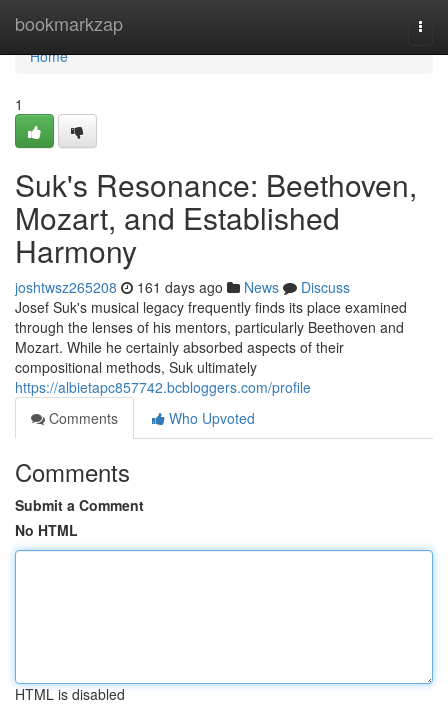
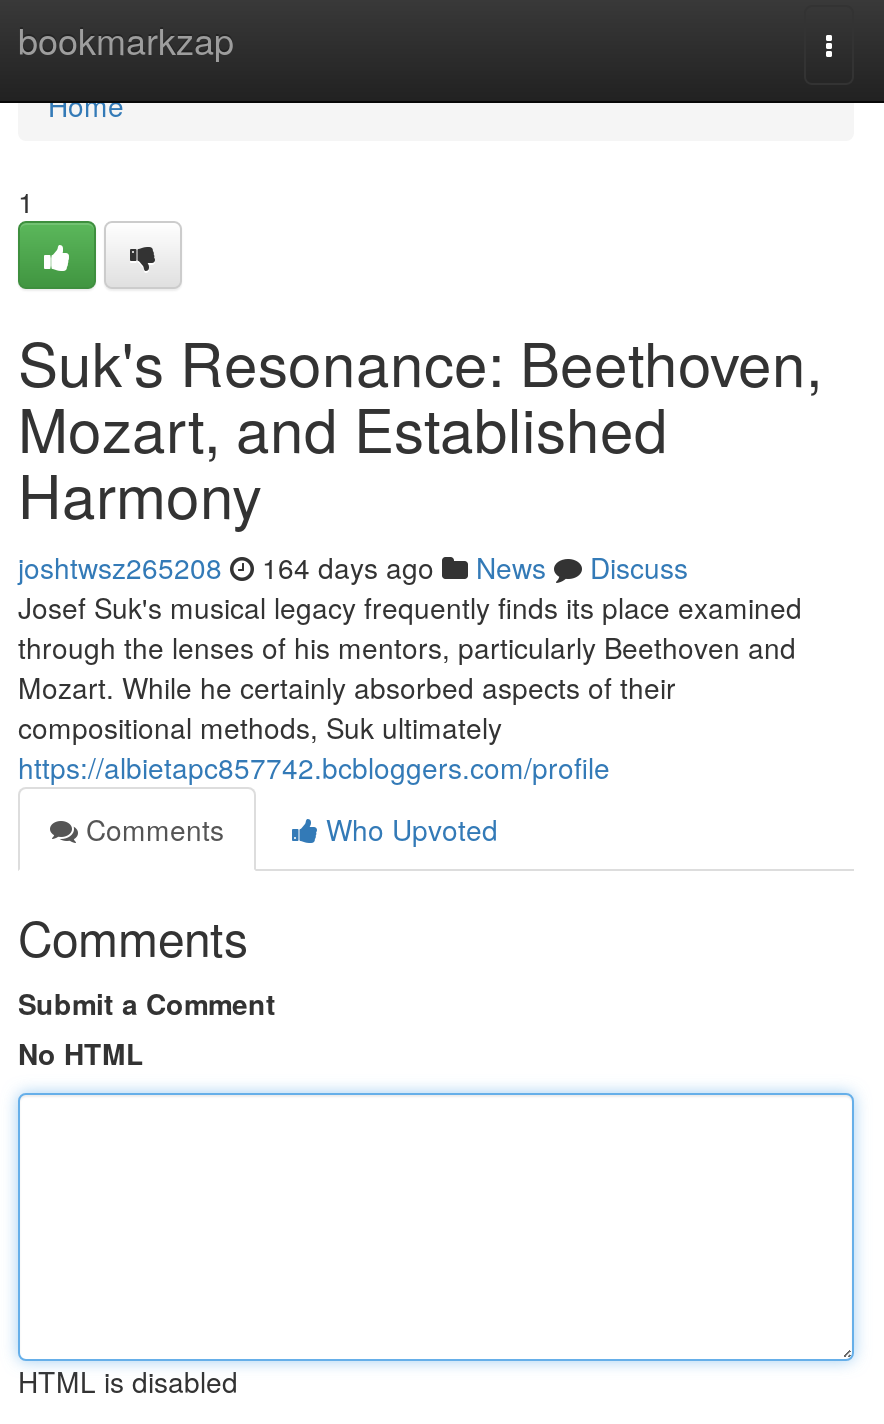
- joshtwsz265208 161 days ago News Discuss
+ joshtwsz265208 164 days ago News Discuss
